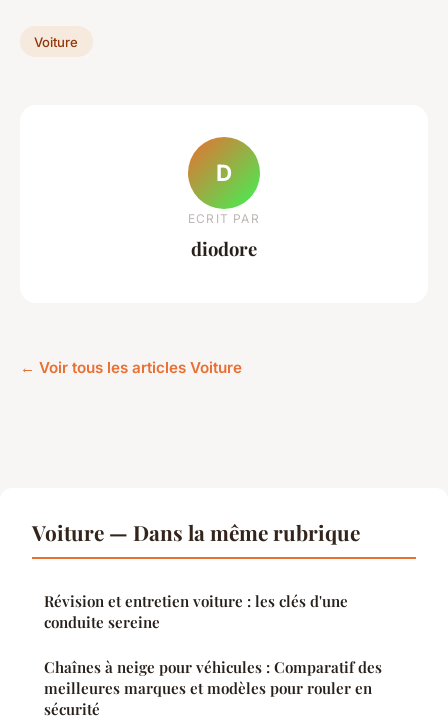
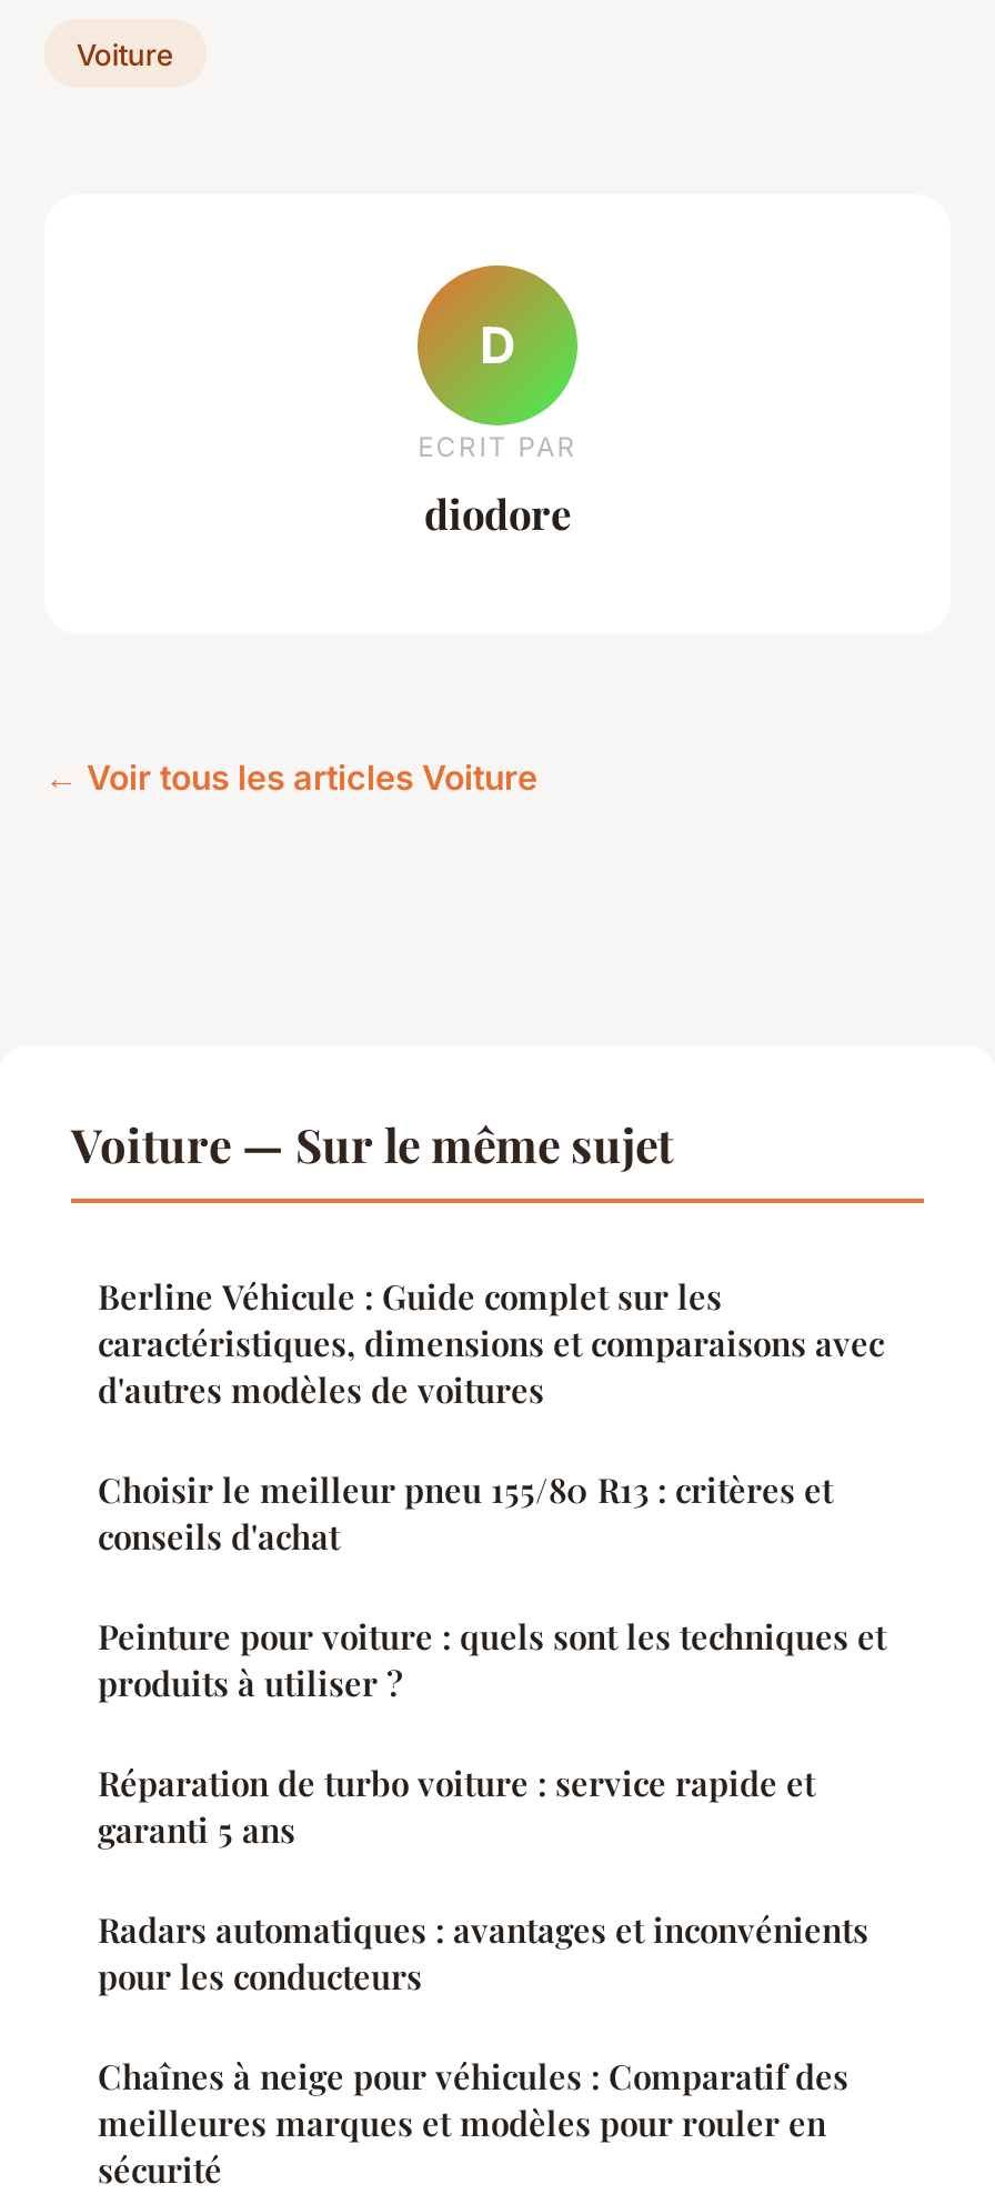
- Voiture — Dans la même rubrique
- Révision et entretien voiture : les clés d'une
- conduite sereine
+ Voiture — Sur le même sujet
+ Berline Véhicule : Guide complet sur les
+ caractéristiques, dimensions et comparaisons avec
+ d'autres modèles de voitures
+ Choisir le meilleur pneu 155/80 R13 : critères et
+ conseils d'achat
+ Peinture pour voiture : quels sont les techniques et
+ produits à utiliser ?
+ Réparation de turbo voiture : service rapide et
+ garanti 5 ans
+ Radars automatiques : avantages et inconvénients
+ pour les conducteurs
